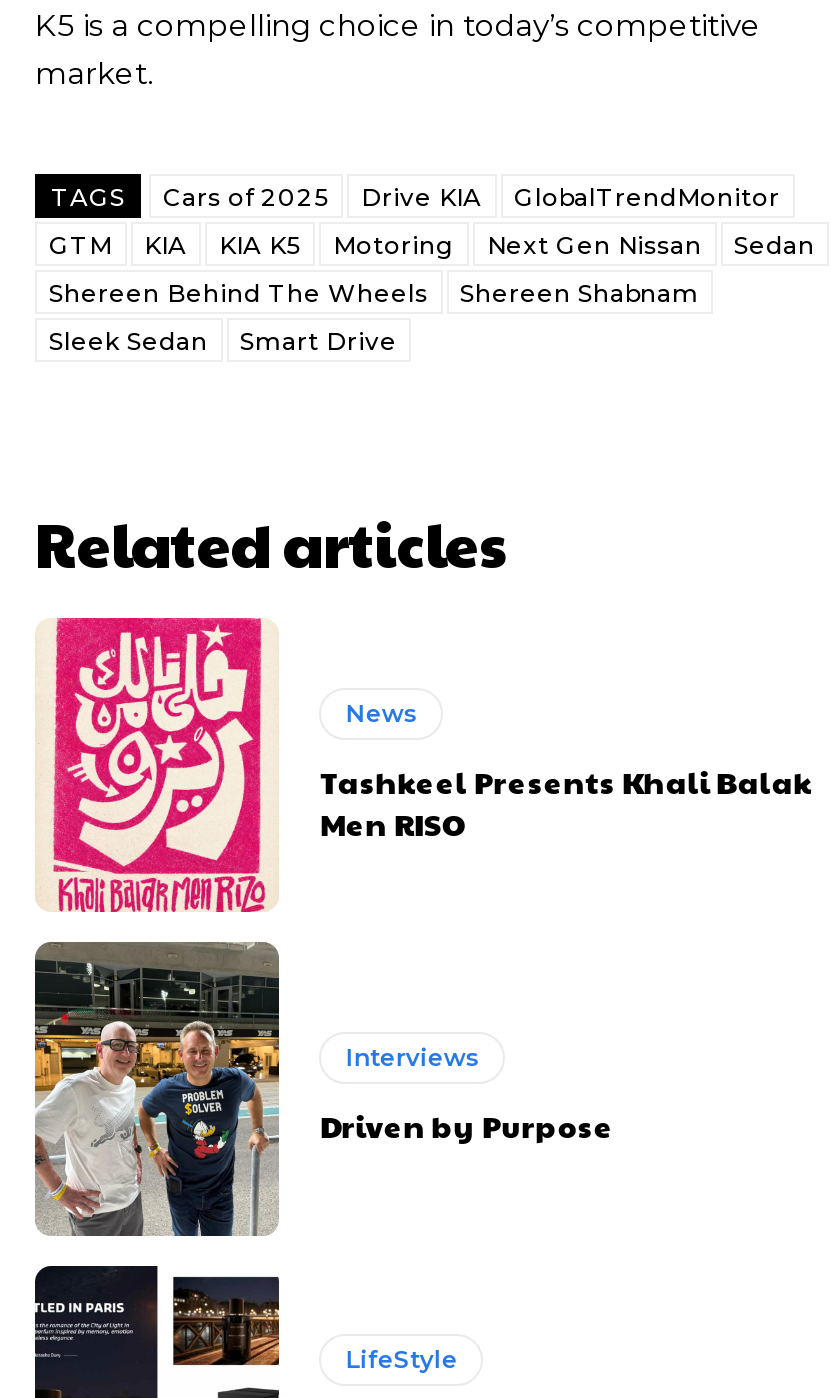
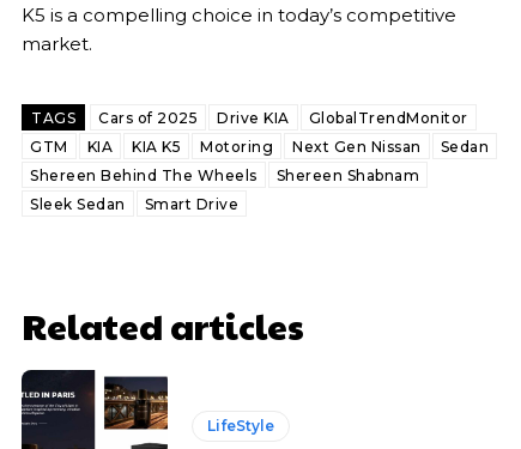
- [image]
- News
- Tashkeel Presents Khali Balak
- Men RISO

- [image]
- Interviews
- Driven by Purpose
